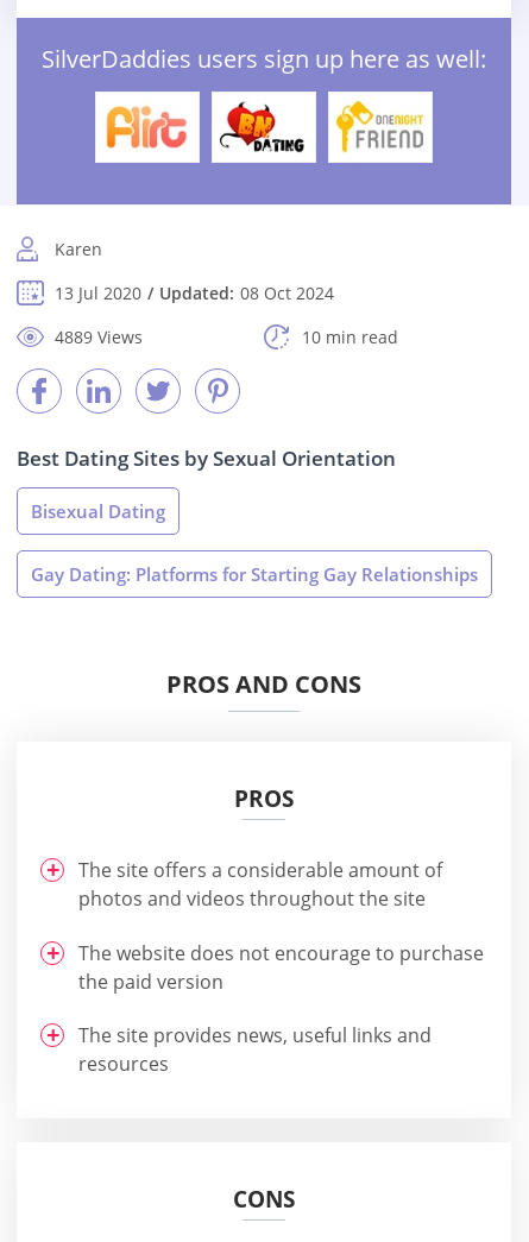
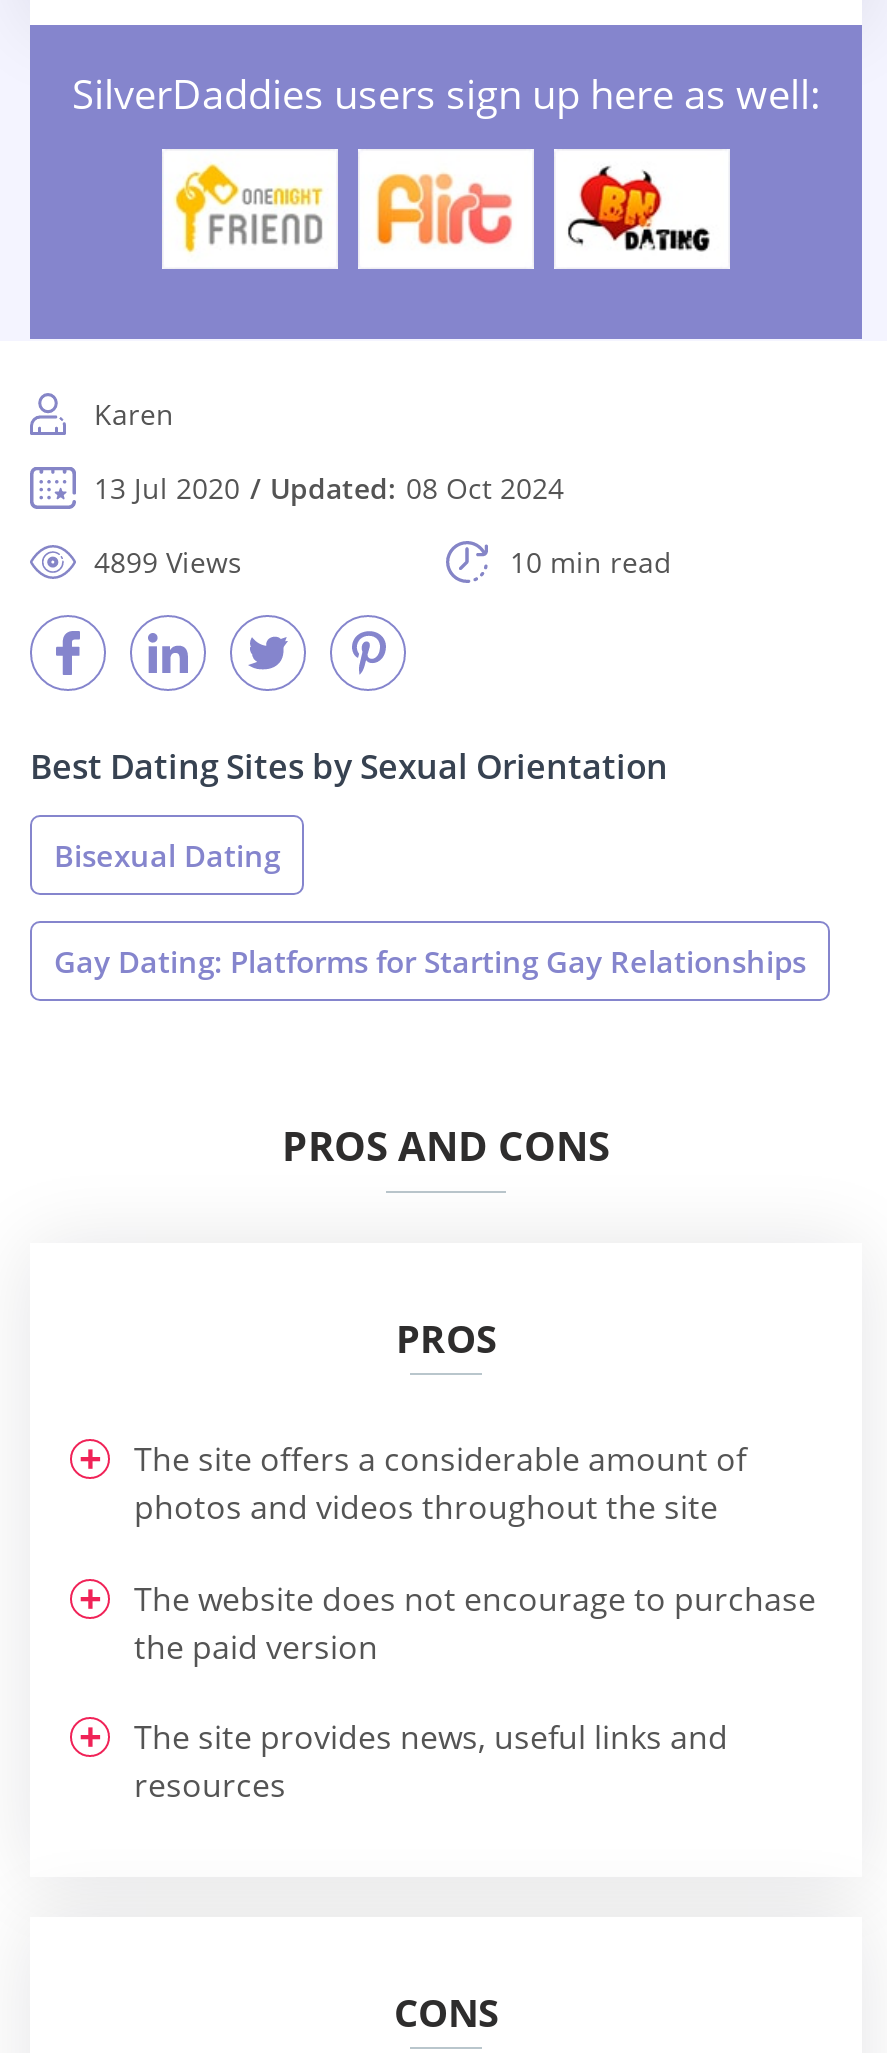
- [image]
+ [image]

- [image]
+ [image]

- [image]
+ [image]

- 4889 Views
+ 4899 Views
